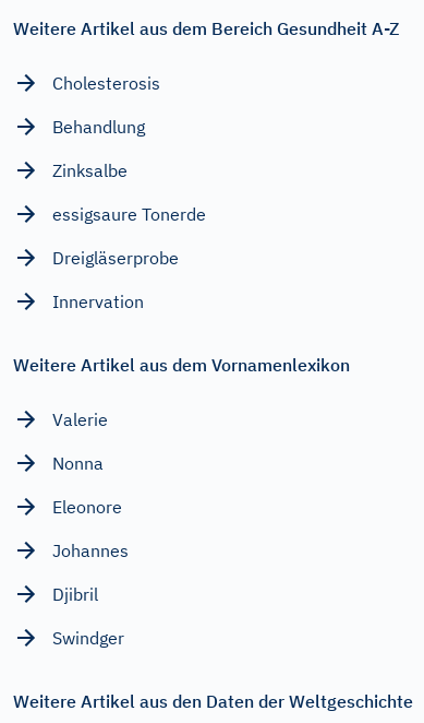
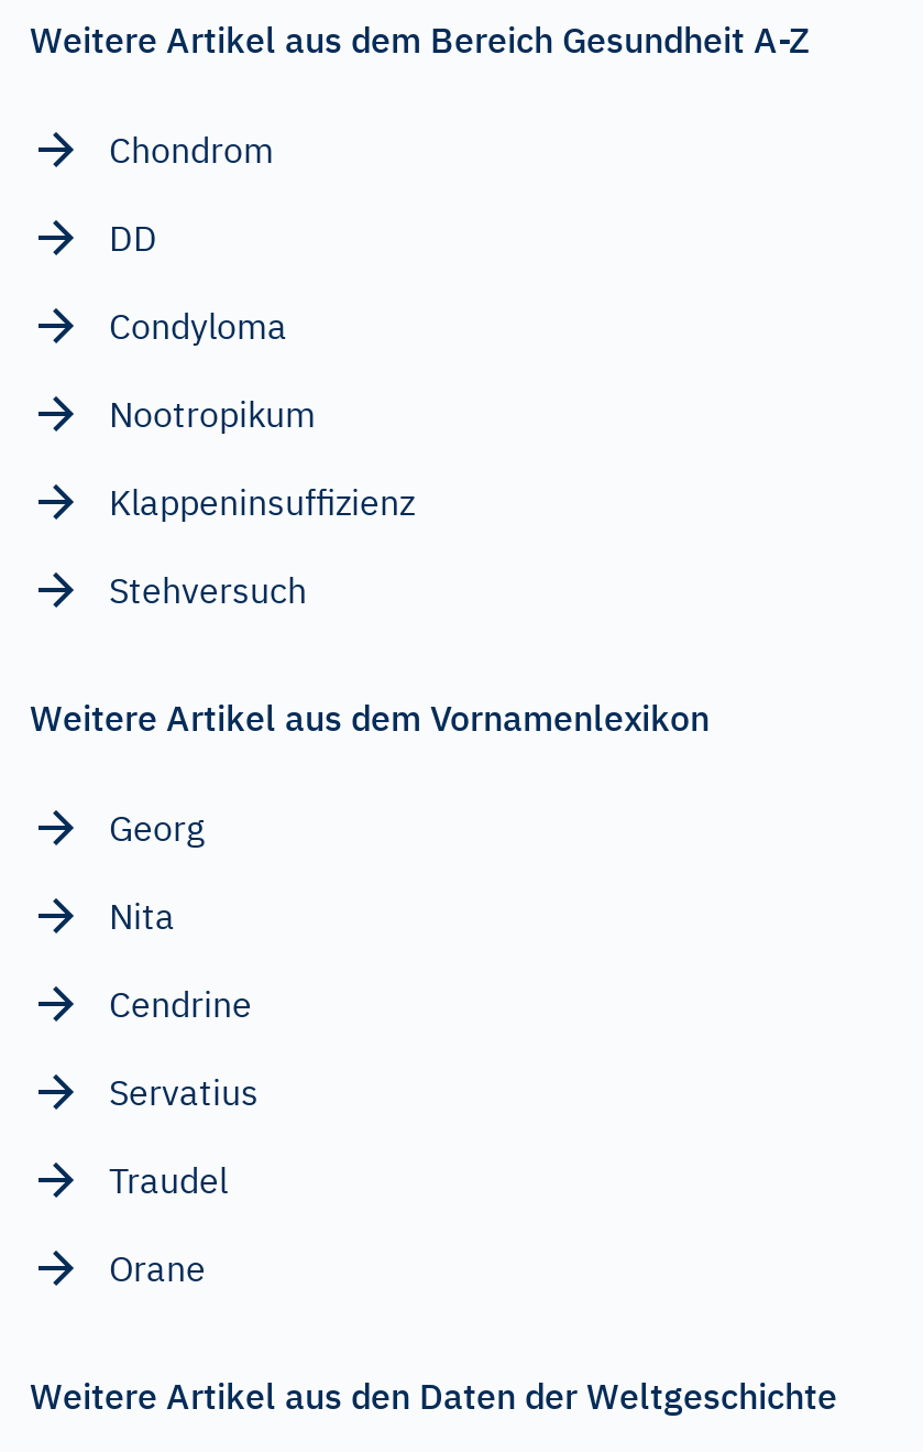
- Cholesterosis
+ Chondrom

- Behandlung
+ DD

- Zinksalbe
+ Condyloma

- essigsaure Tonerde
+ Nootropikum

- Dreigläserprobe
+ Klappeninsuffizienz

- Innervation
+ Stehversuch

- Valerie
+ Georg

- Nonna
+ Nita

- Eleonore
+ Cendrine

- Johannes
+ Servatius

- Djibril
+ Traudel

- Swindger
+ Orane
